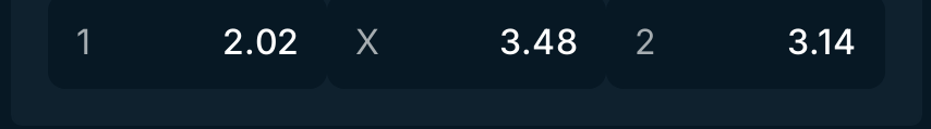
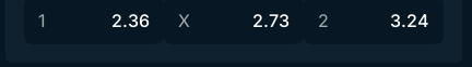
- 2.02 X
+ 2.36 X

- 3.48 2
+ 2.73 2

- 3.14
+ 3.24
